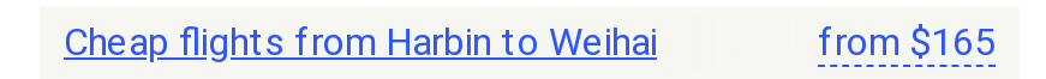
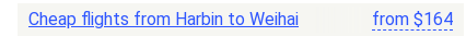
- from $165
+ from $164
